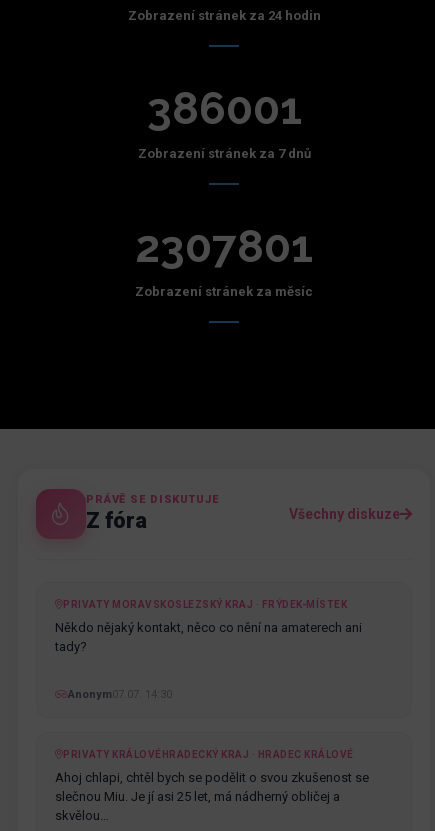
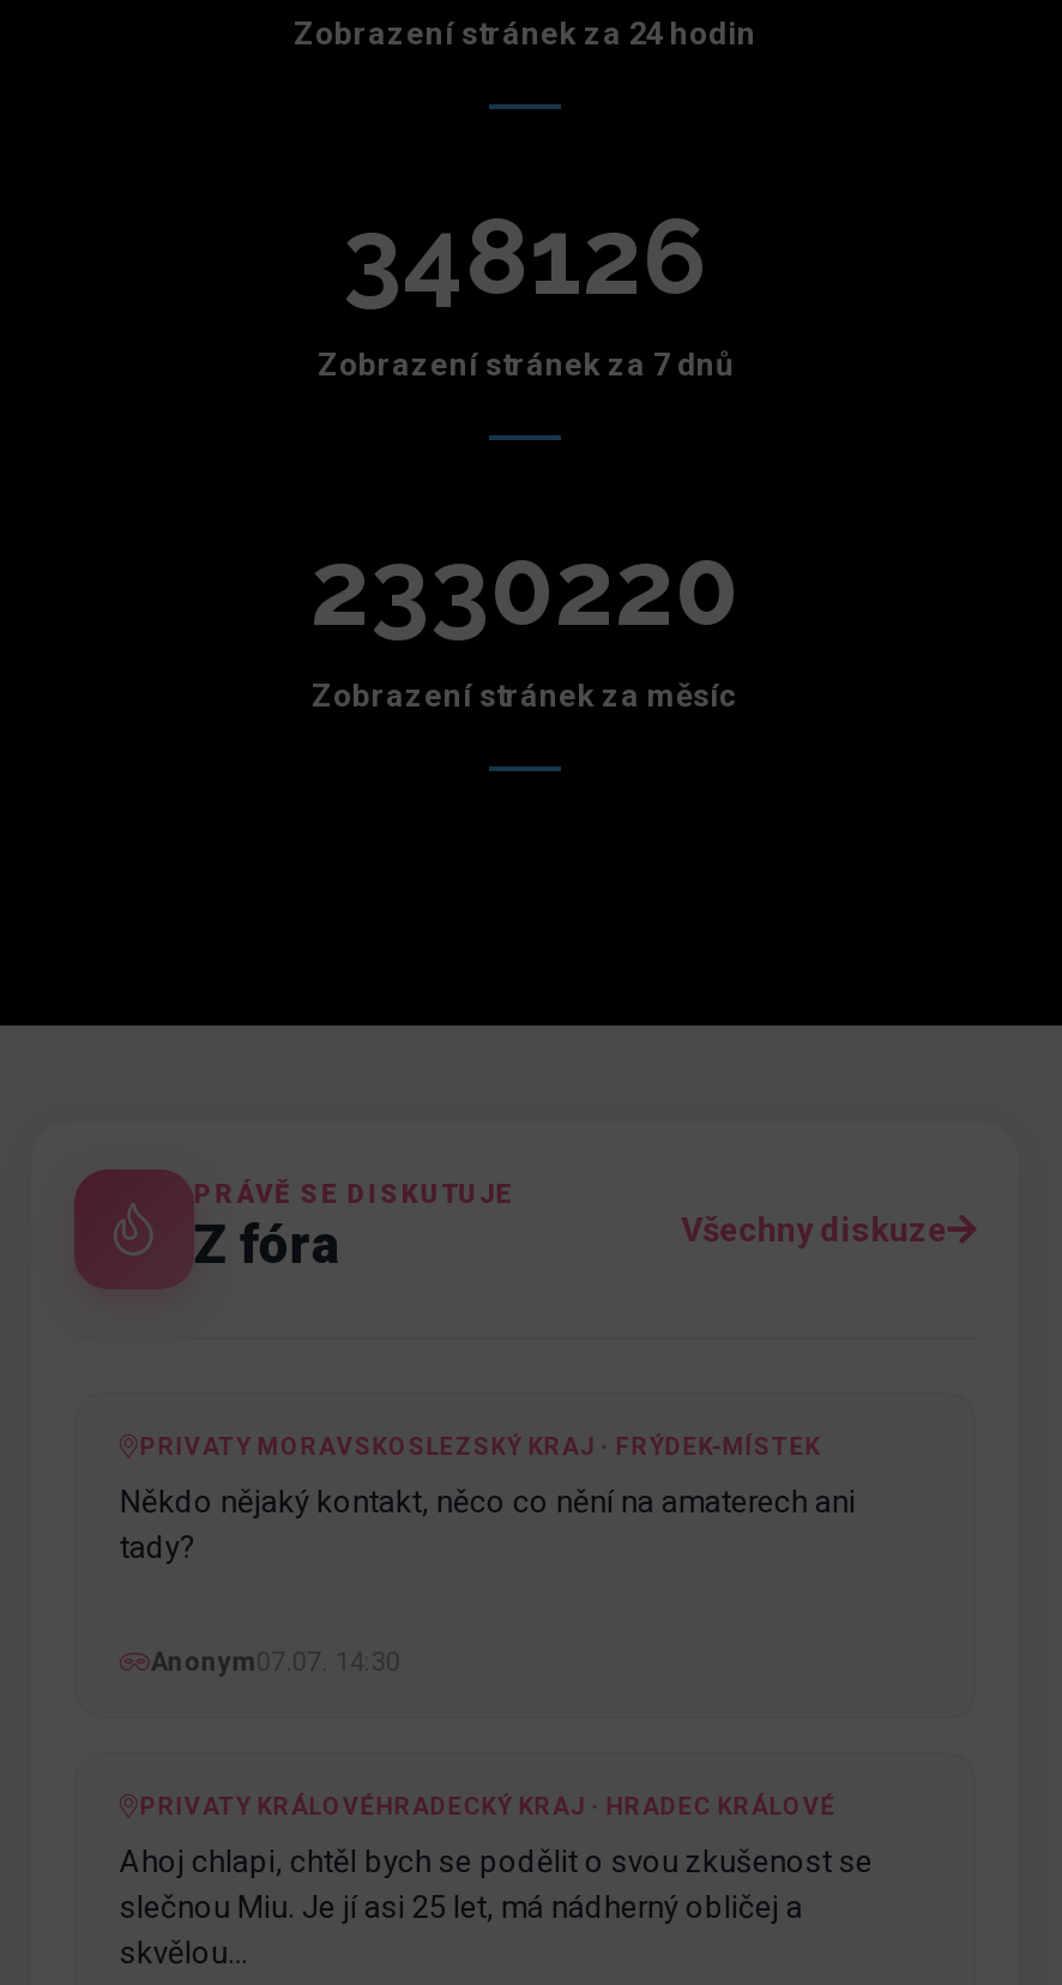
- 386001
+ 348126

- 2307801
+ 2330220
